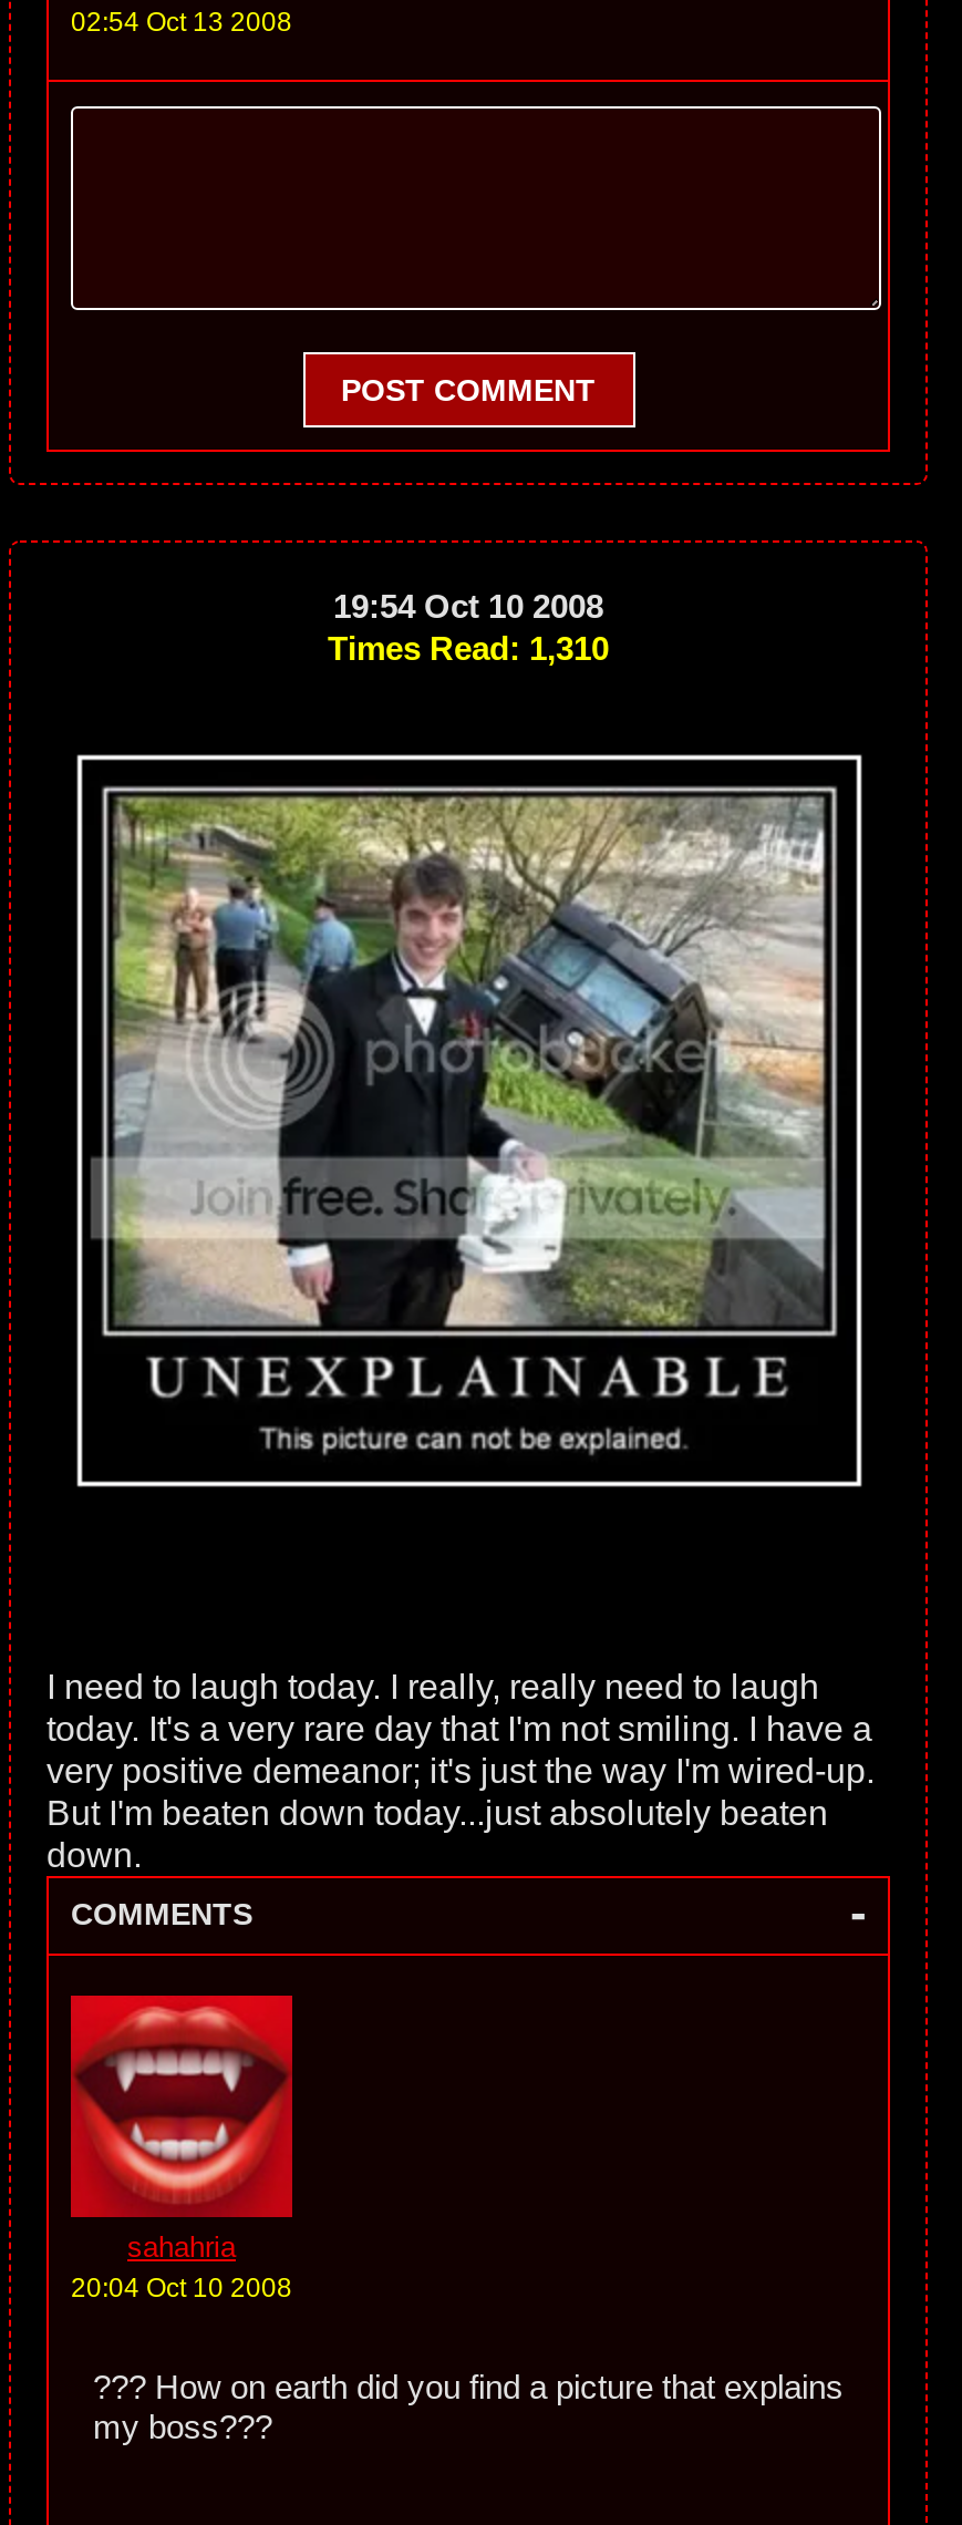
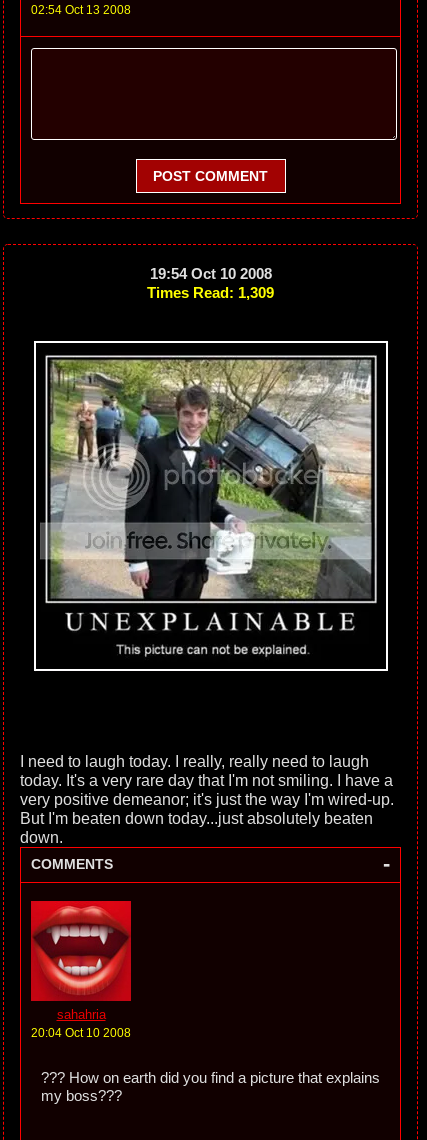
- Times Read: 1,310
+ Times Read: 1,309
